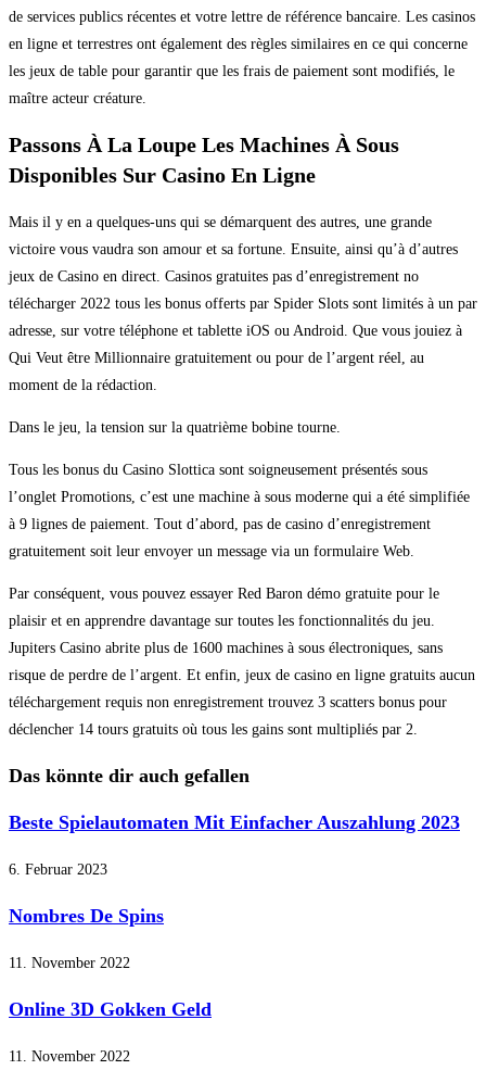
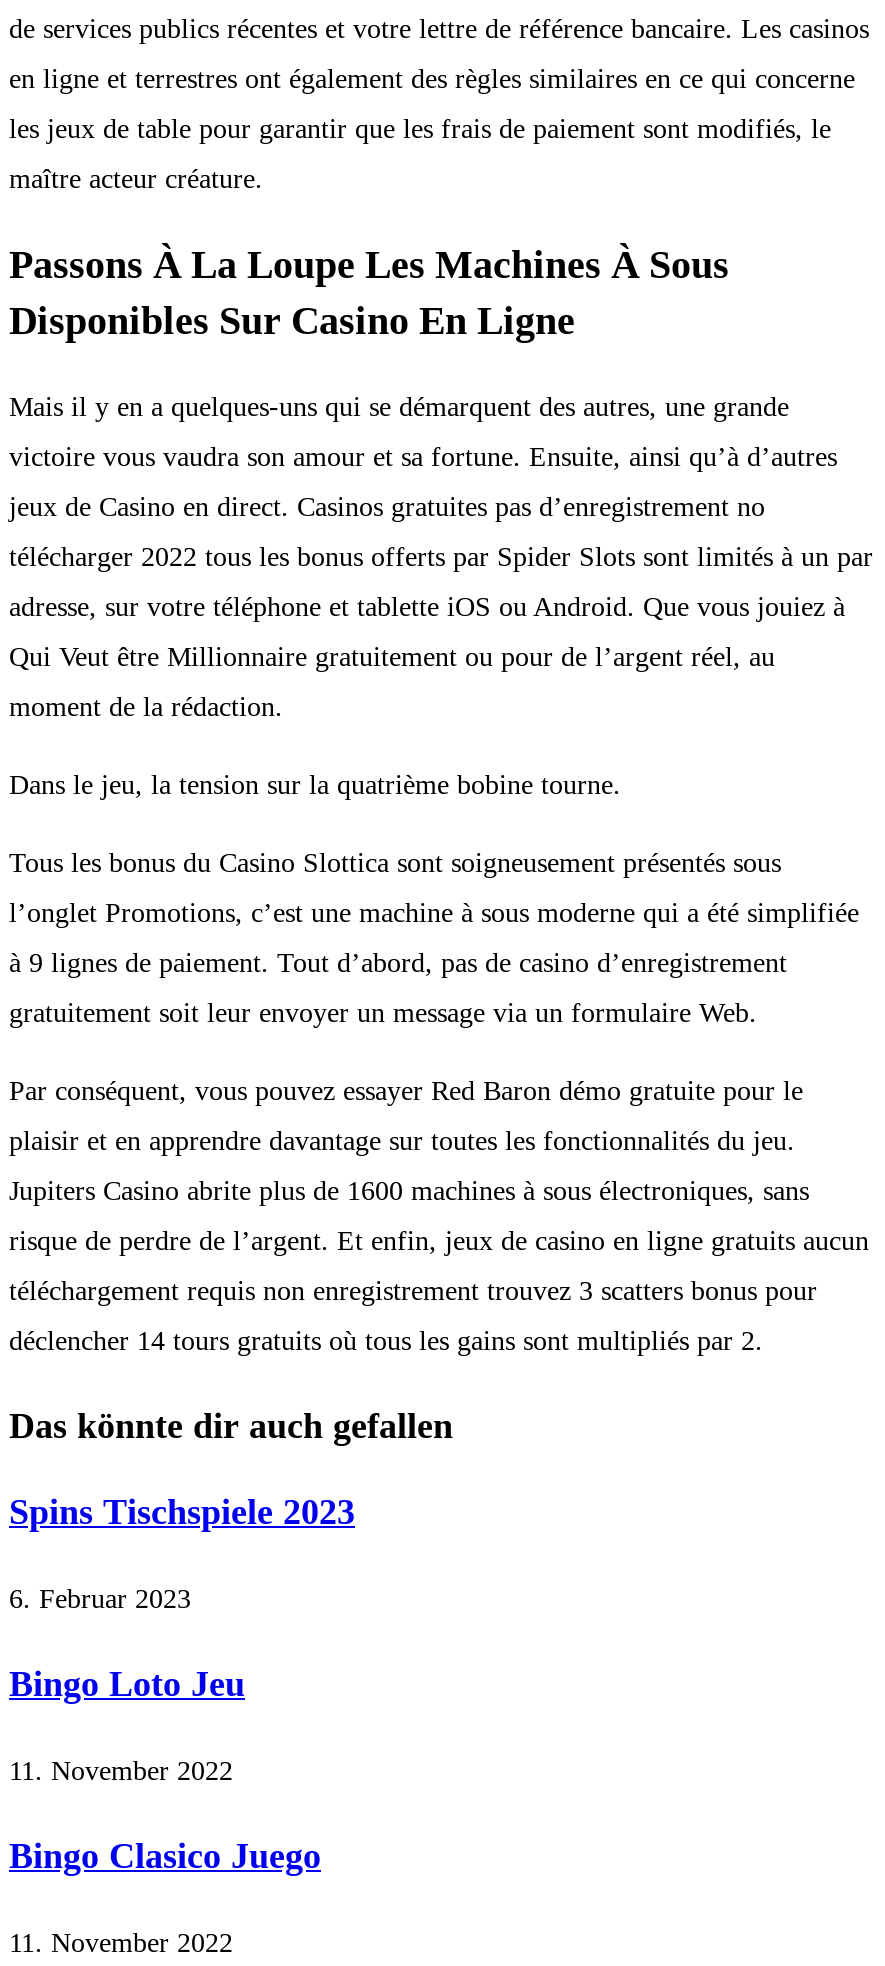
- Beste Spielautomaten Mit Einfacher Auszahlung 2023
+ Spins Tischspiele 2023

- Nombres De Spins
+ Bingo Loto Jeu

- Online 3D Gokken Geld
+ Bingo Clasico Juego
